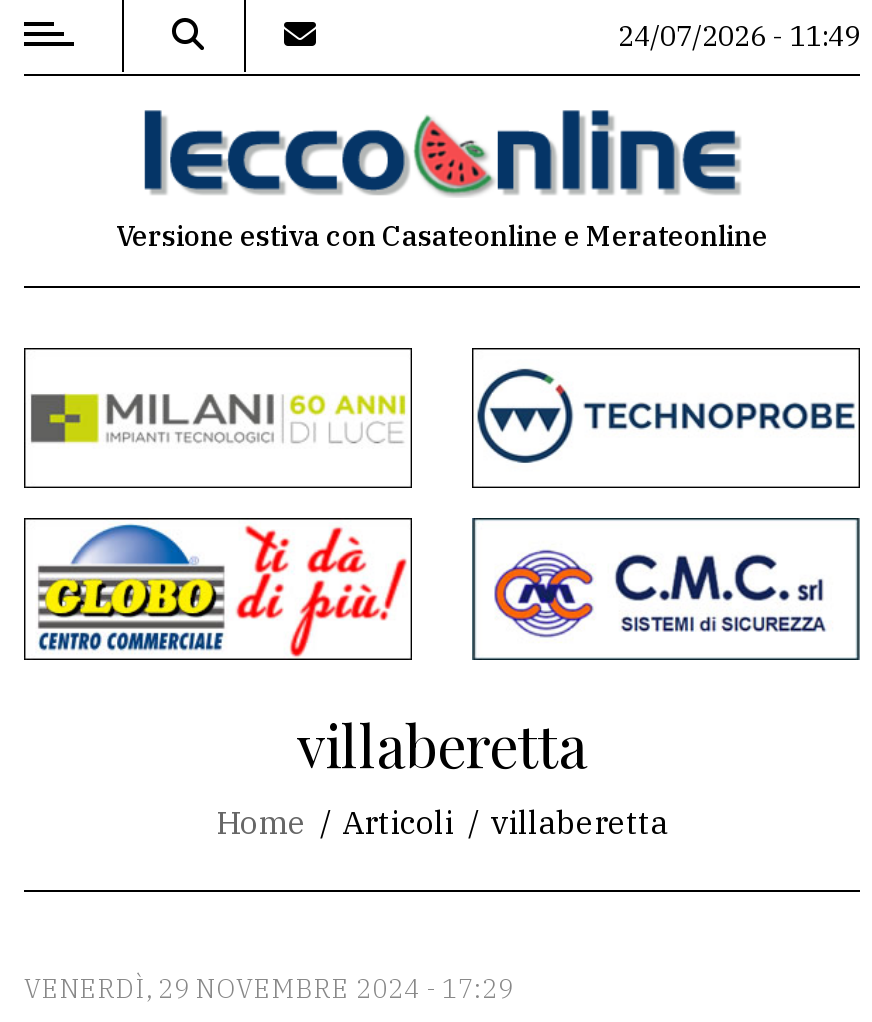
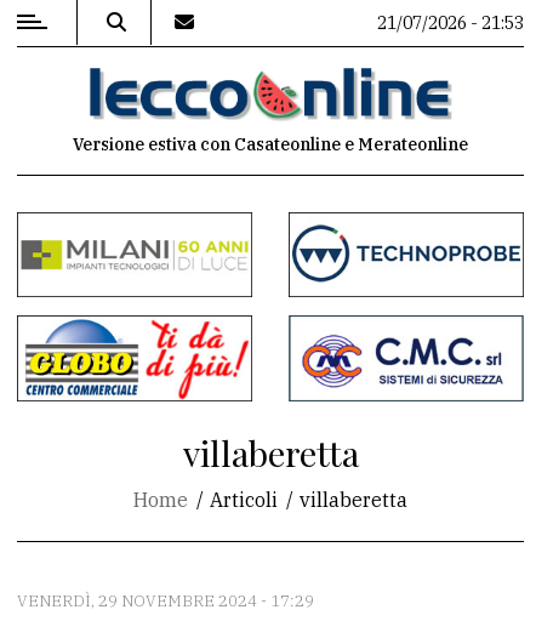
- 24/07/2026 - 11:49
+ 21/07/2026 - 21:53
